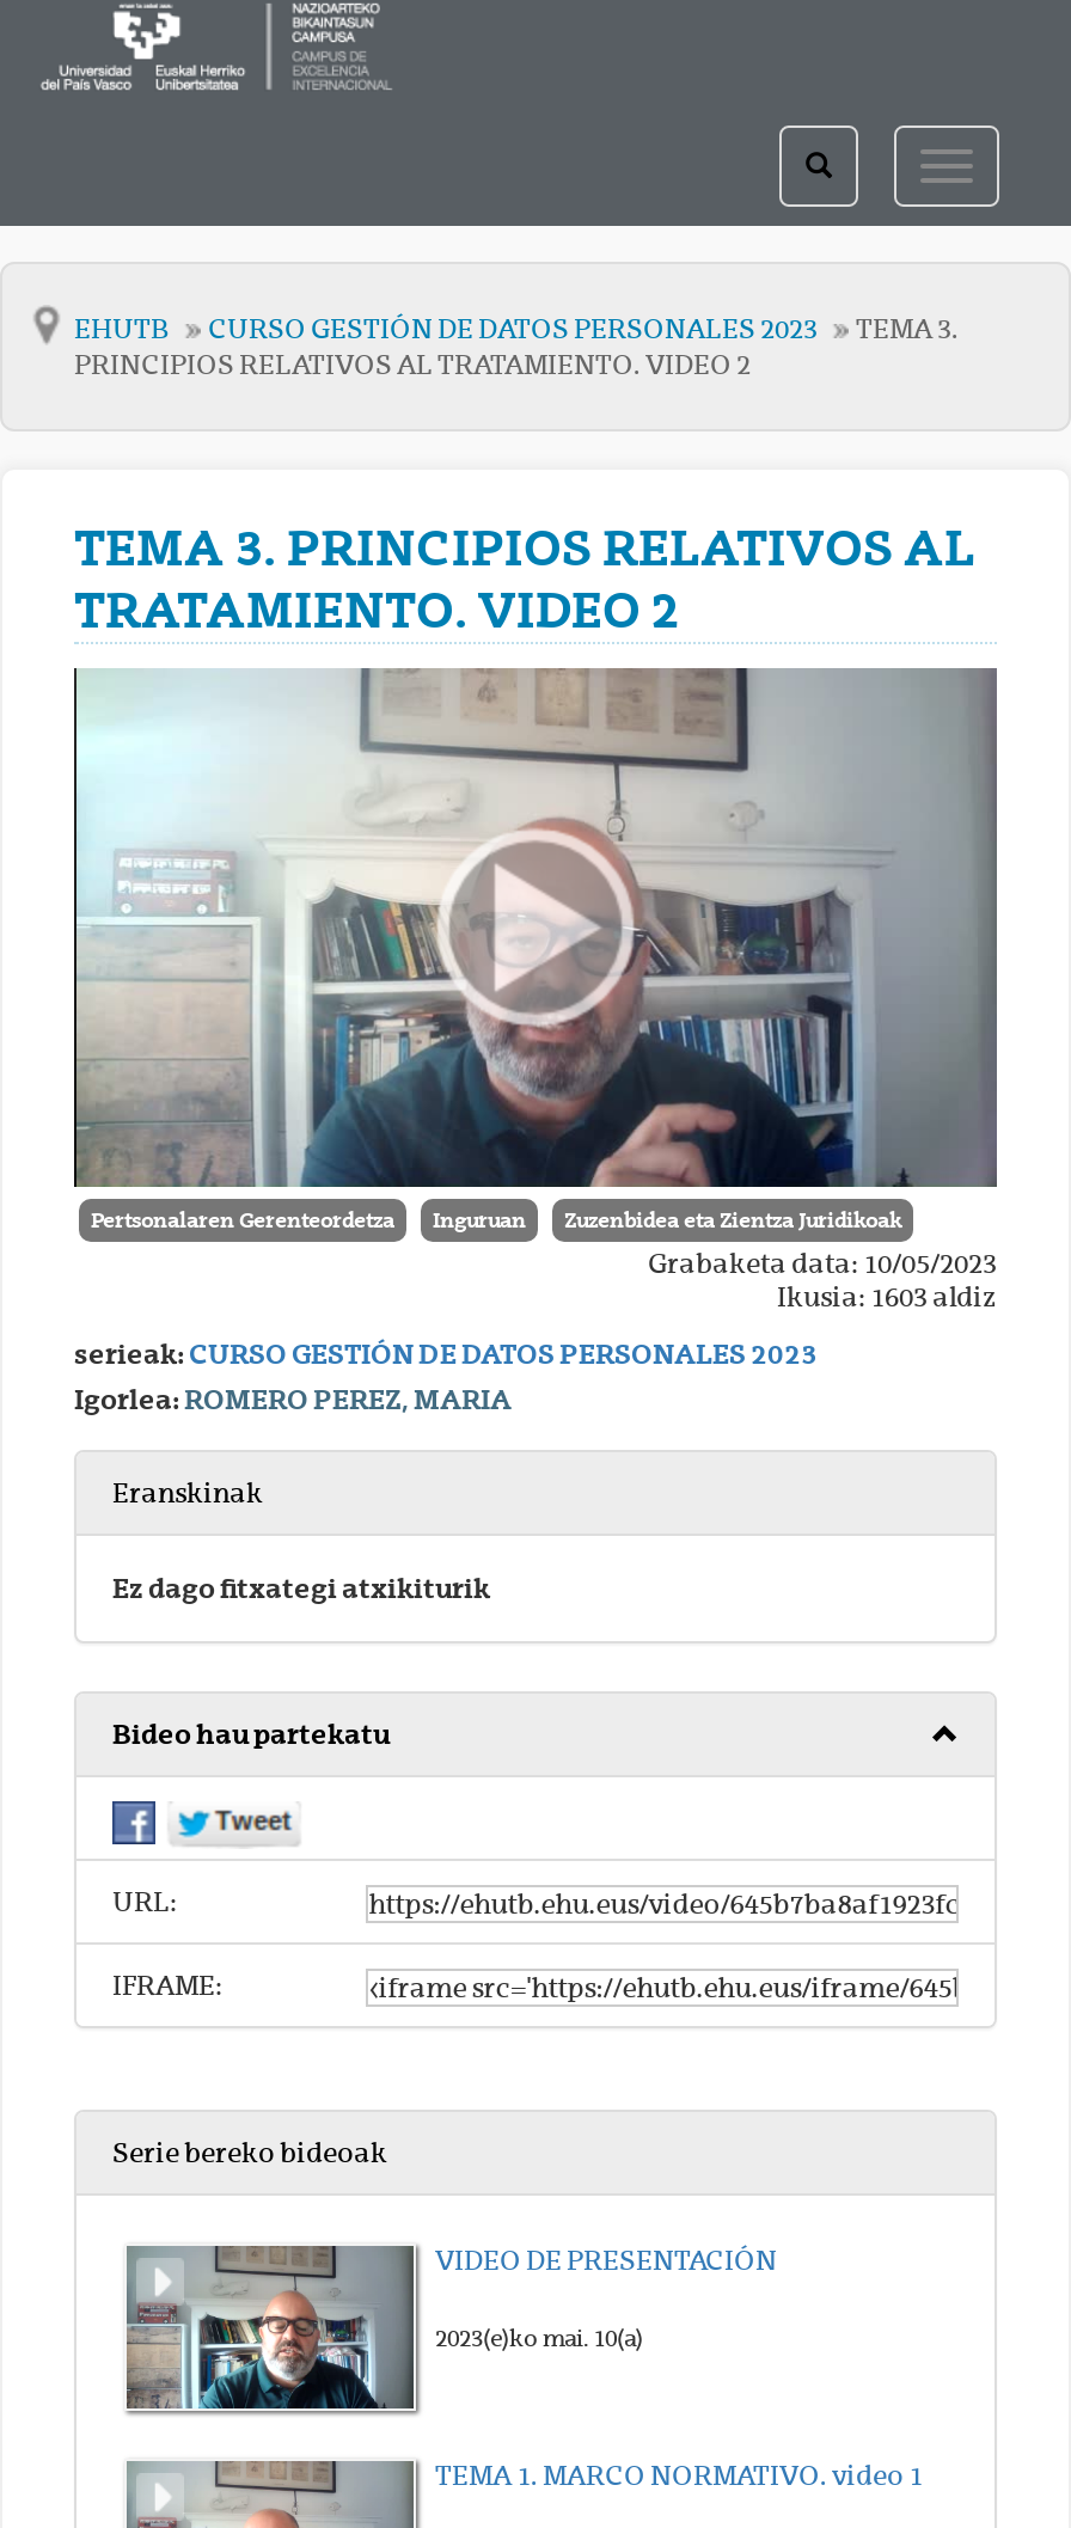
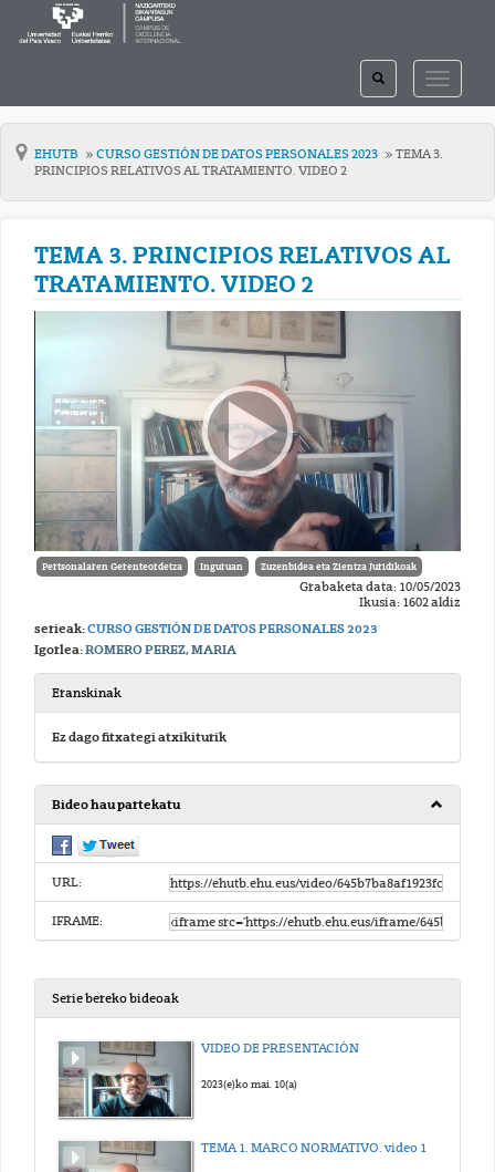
- Ikusia: 1603 aldiz
+ Ikusia: 1602 aldiz
